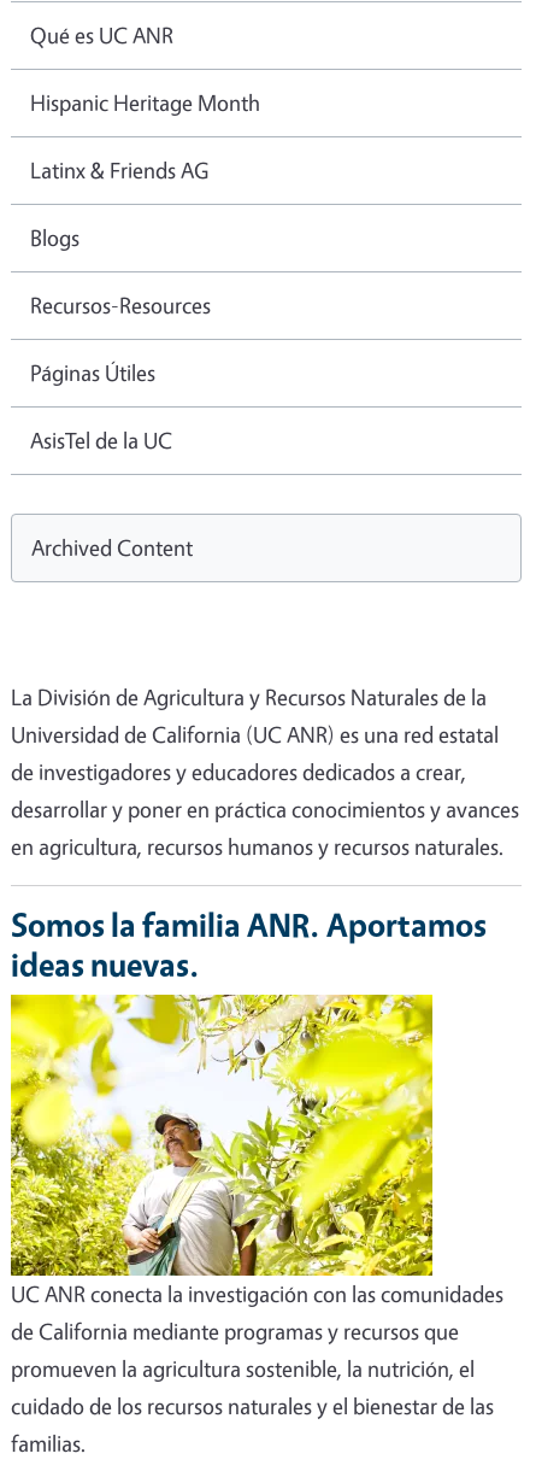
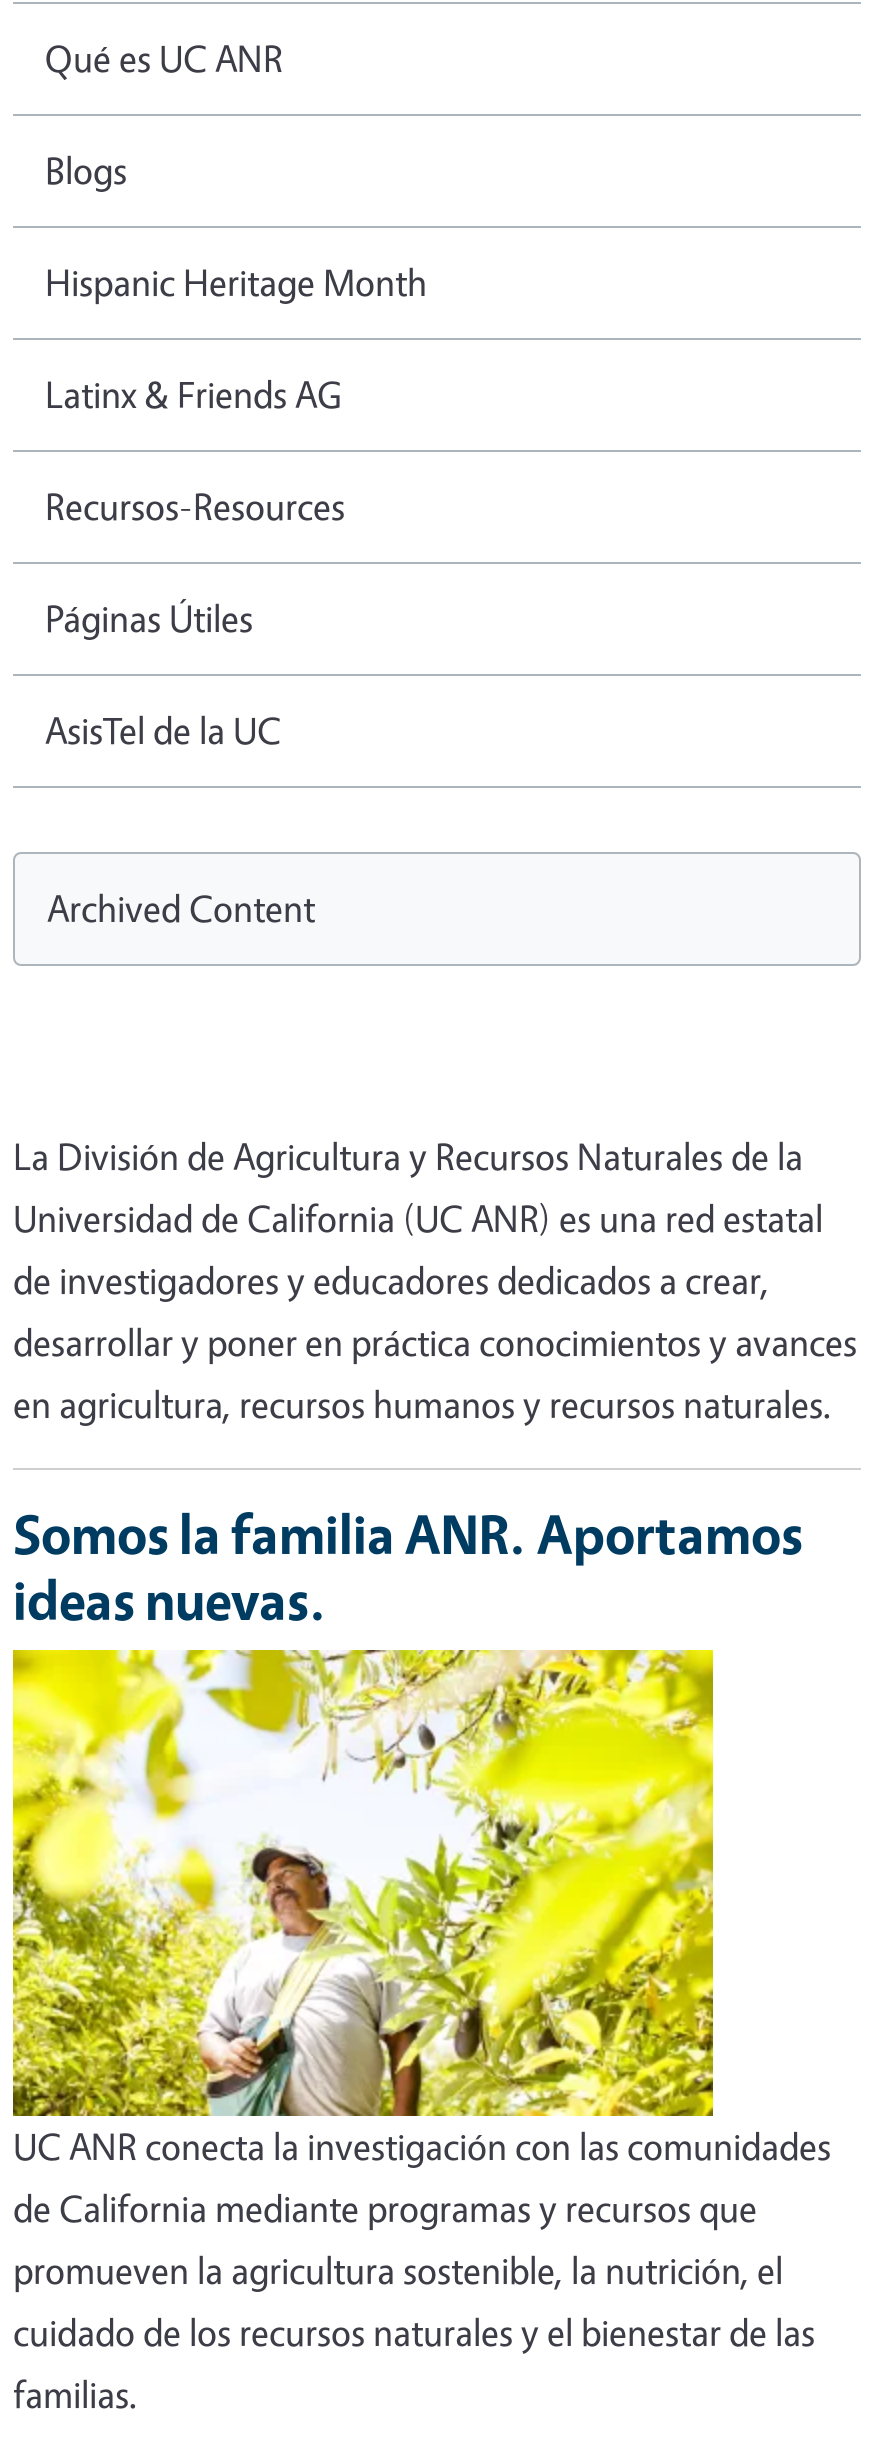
moved down: Hispanic Heritage Month | Latinx & Friends AG

moved up: Blogs
